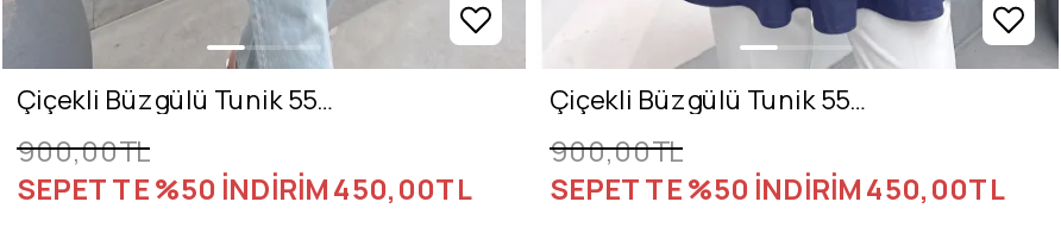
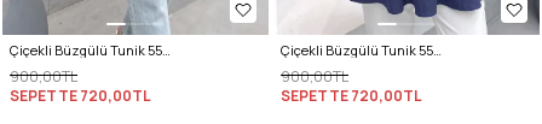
- SEPETTE %50 İNDİRİM 450,00TL
+ SEPETTE 720,00TL

- SEPETTE %50 İNDİRİM 450,00TL
+ SEPETTE 720,00TL
